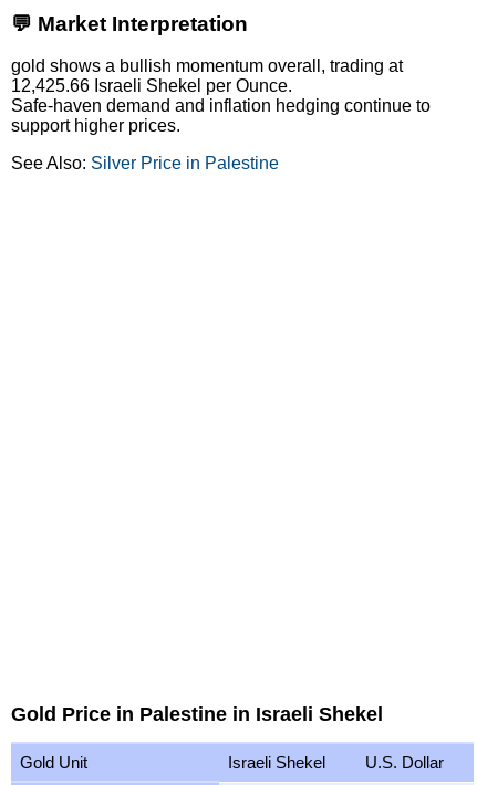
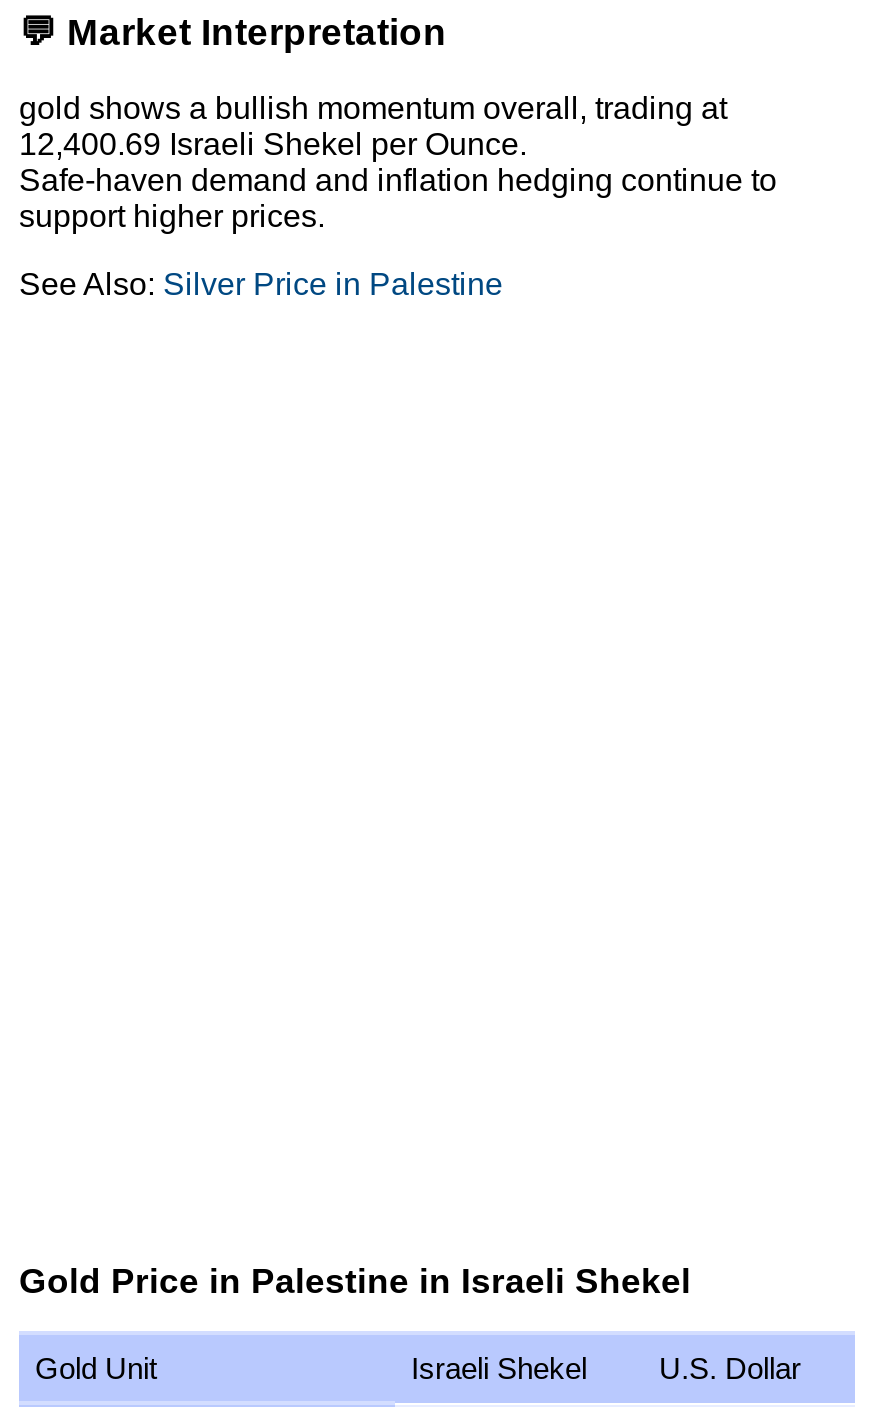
- 12,425.66 Israeli Shekel per Ounce.
+ 12,400.69 Israeli Shekel per Ounce.
